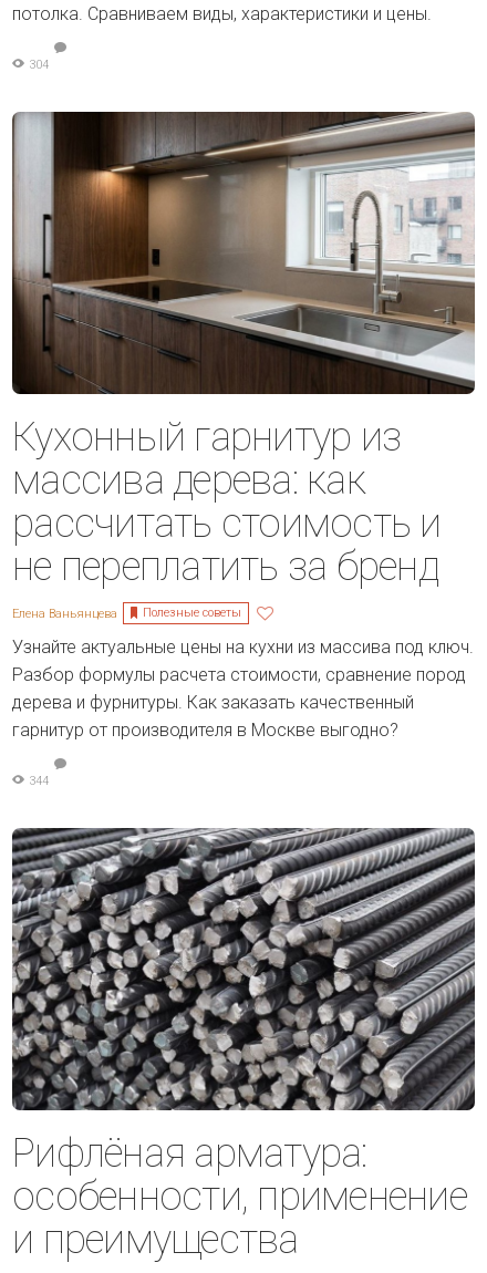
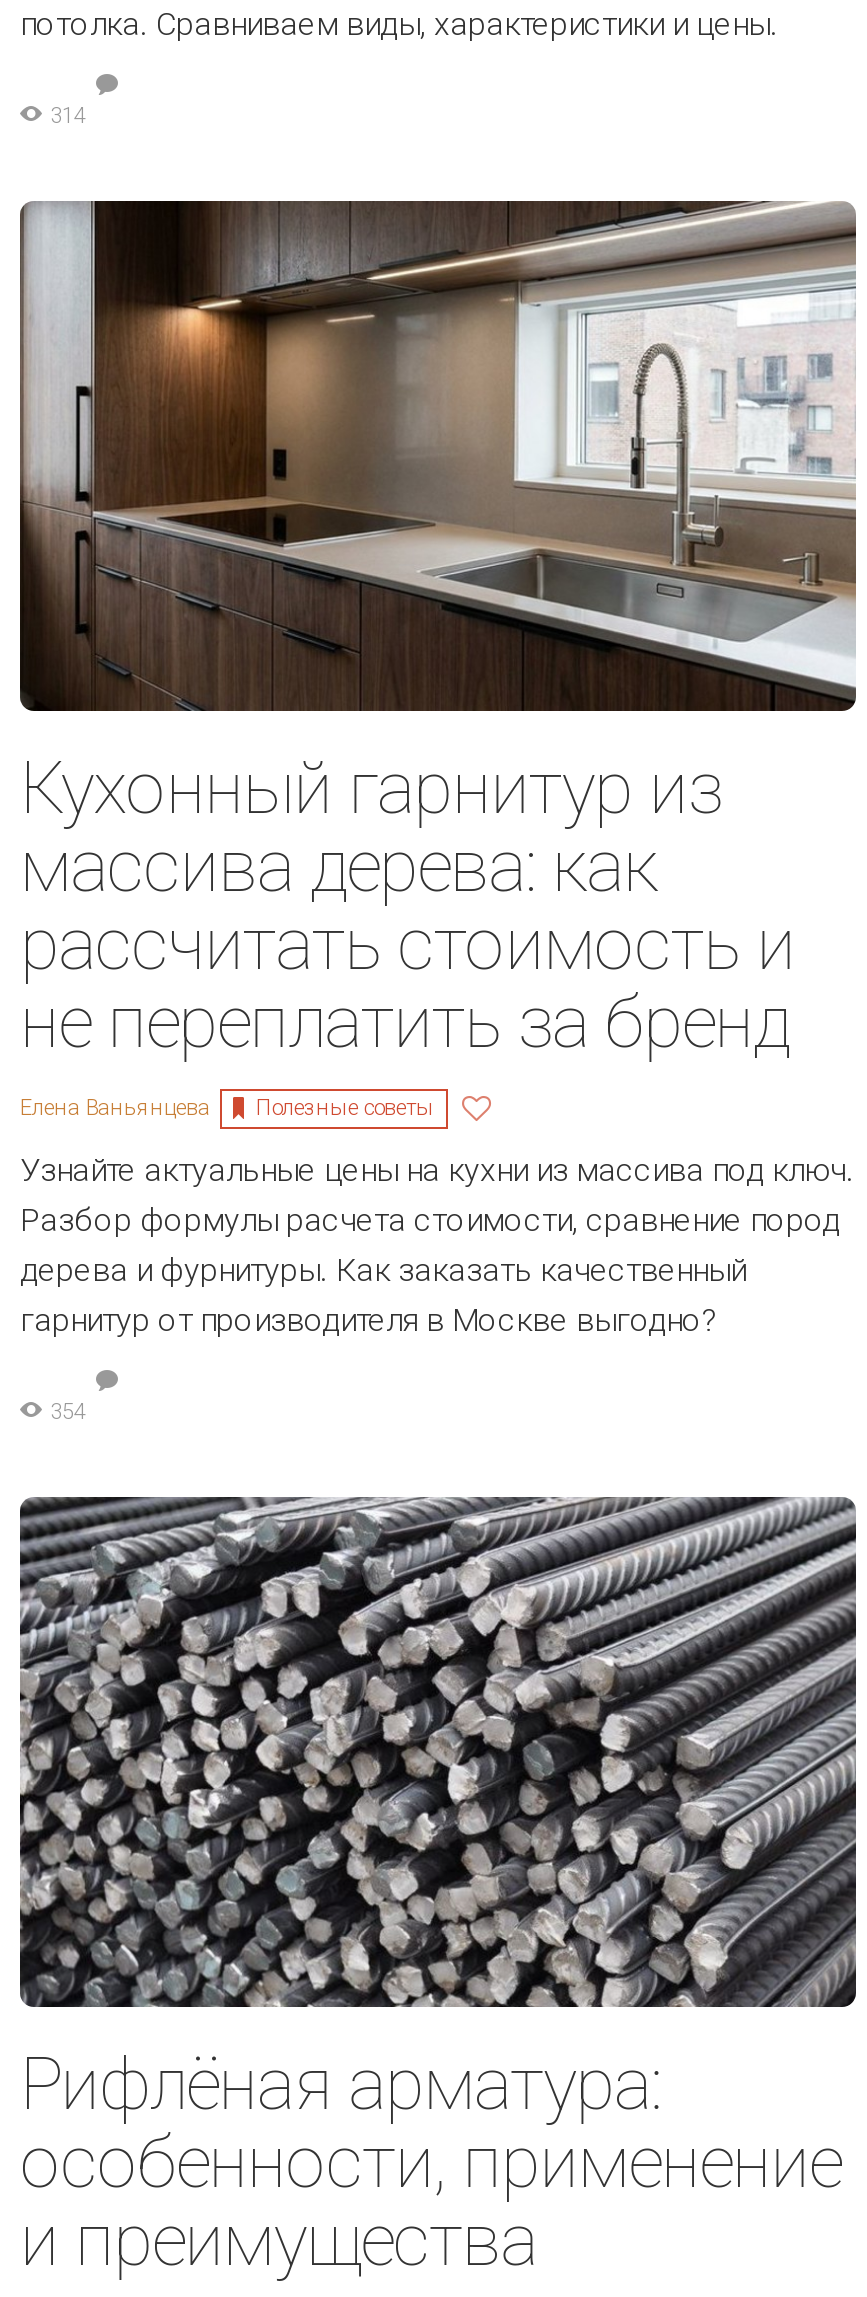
- 304
+ 314

- 344
+ 354
